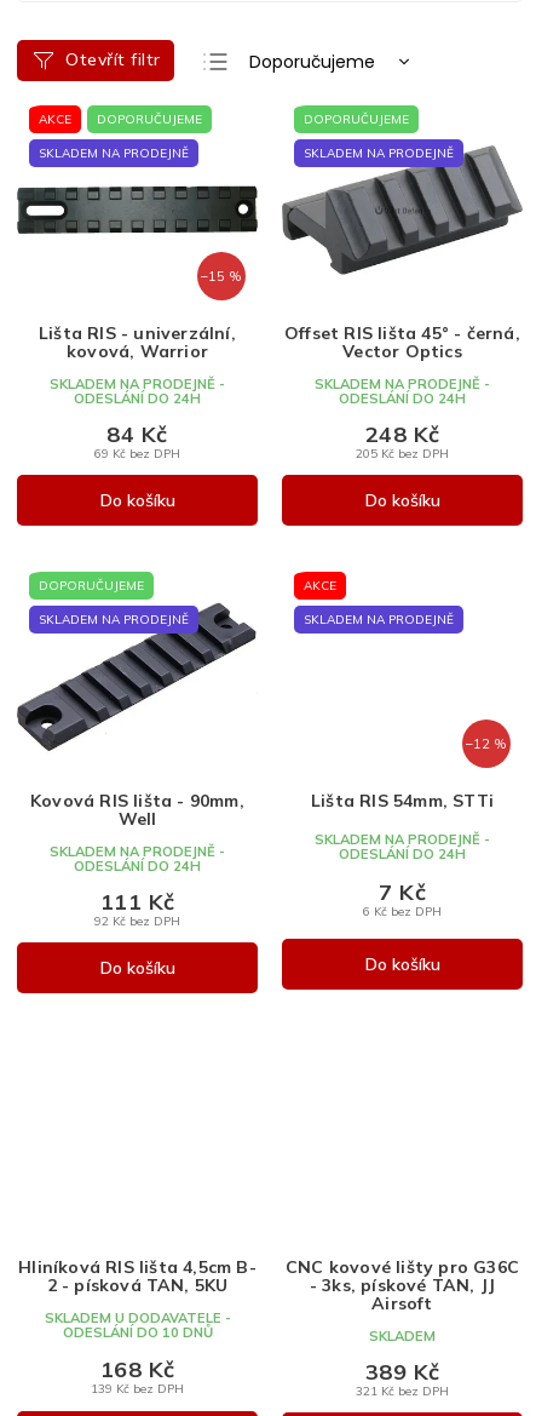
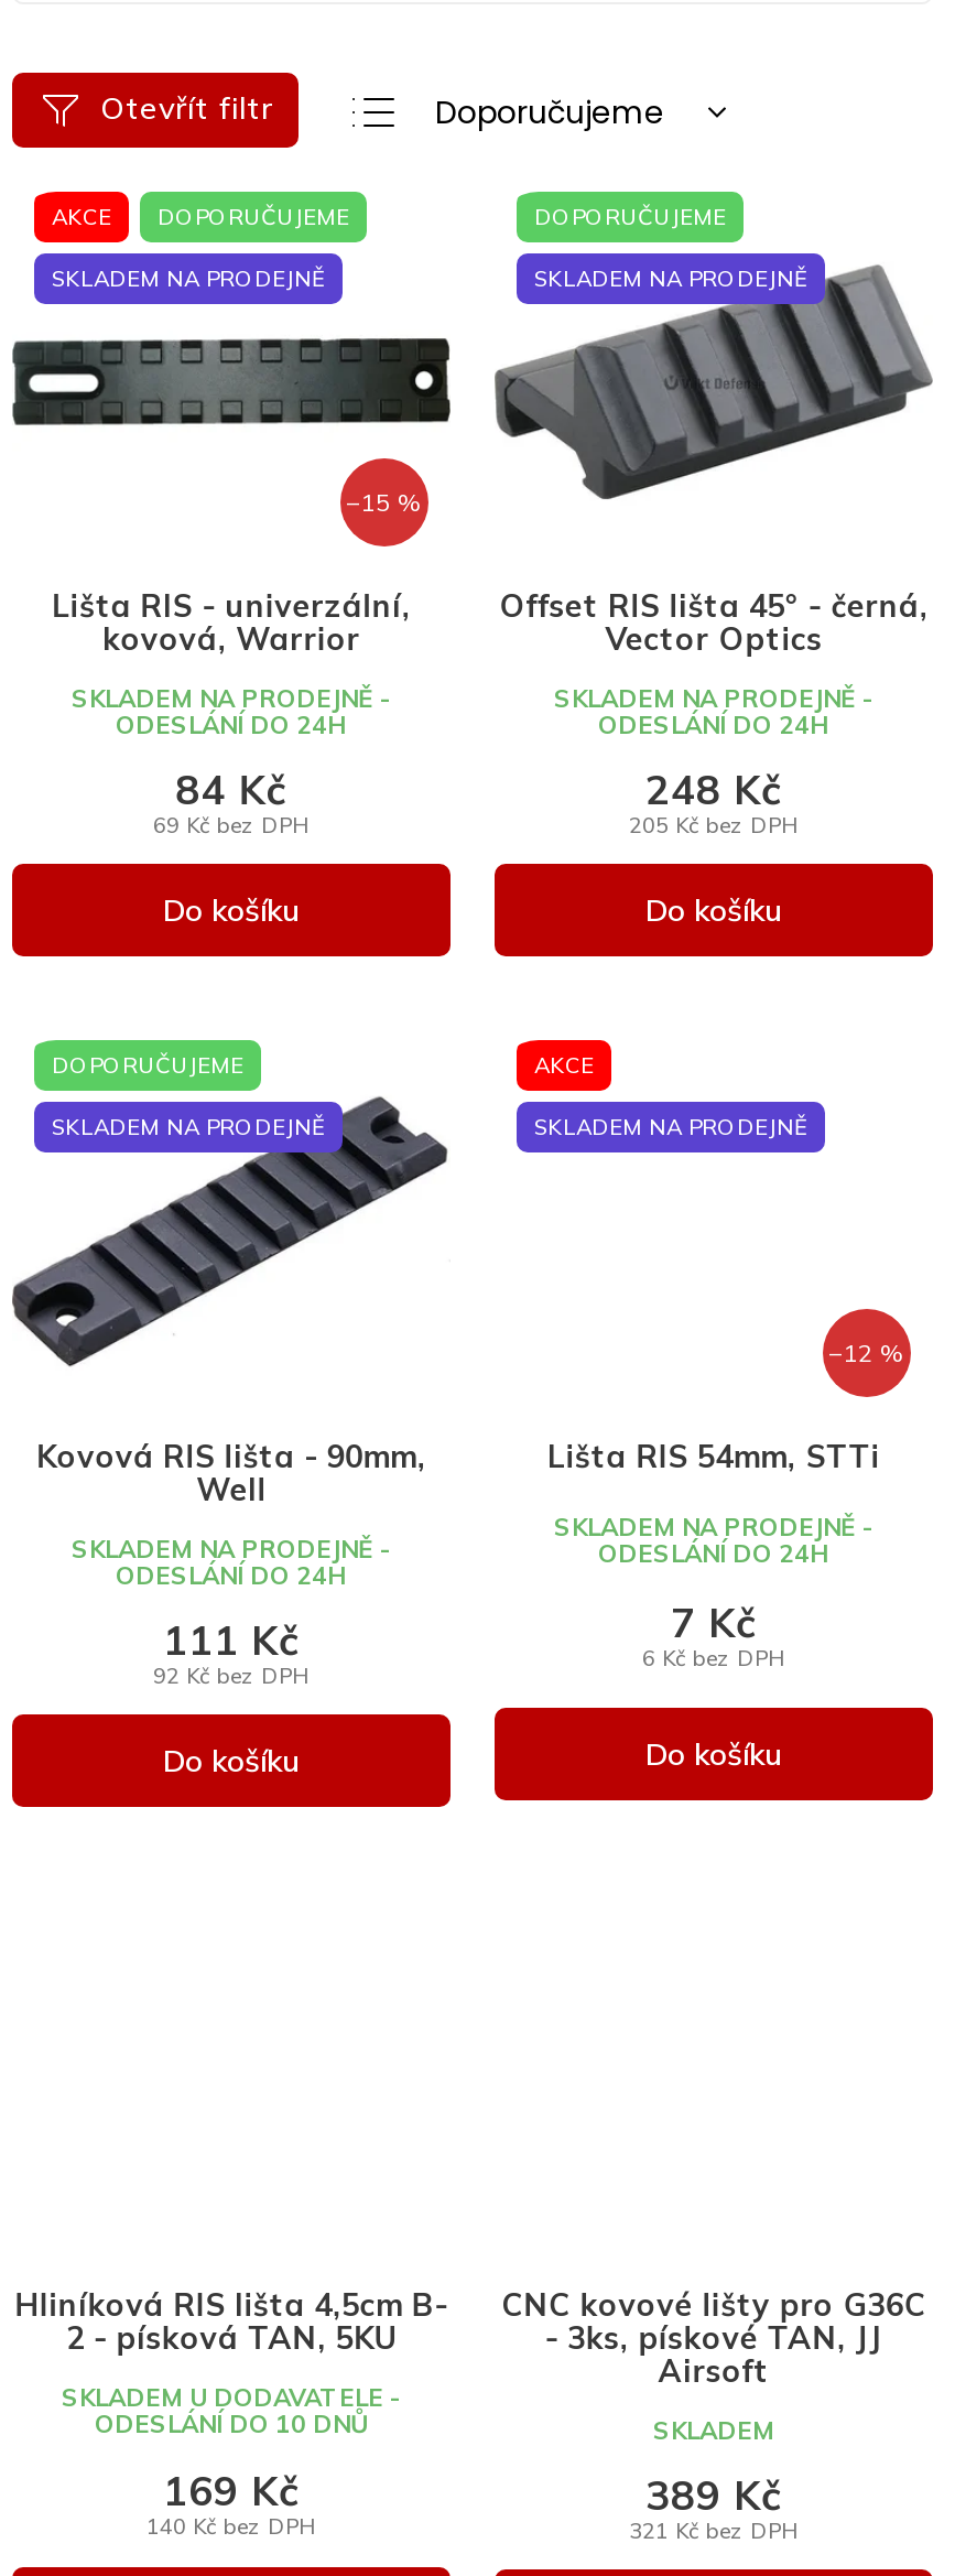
- 168 Kč
+ 169 Kč

- 139 Kč bez DPH
+ 140 Kč bez DPH
